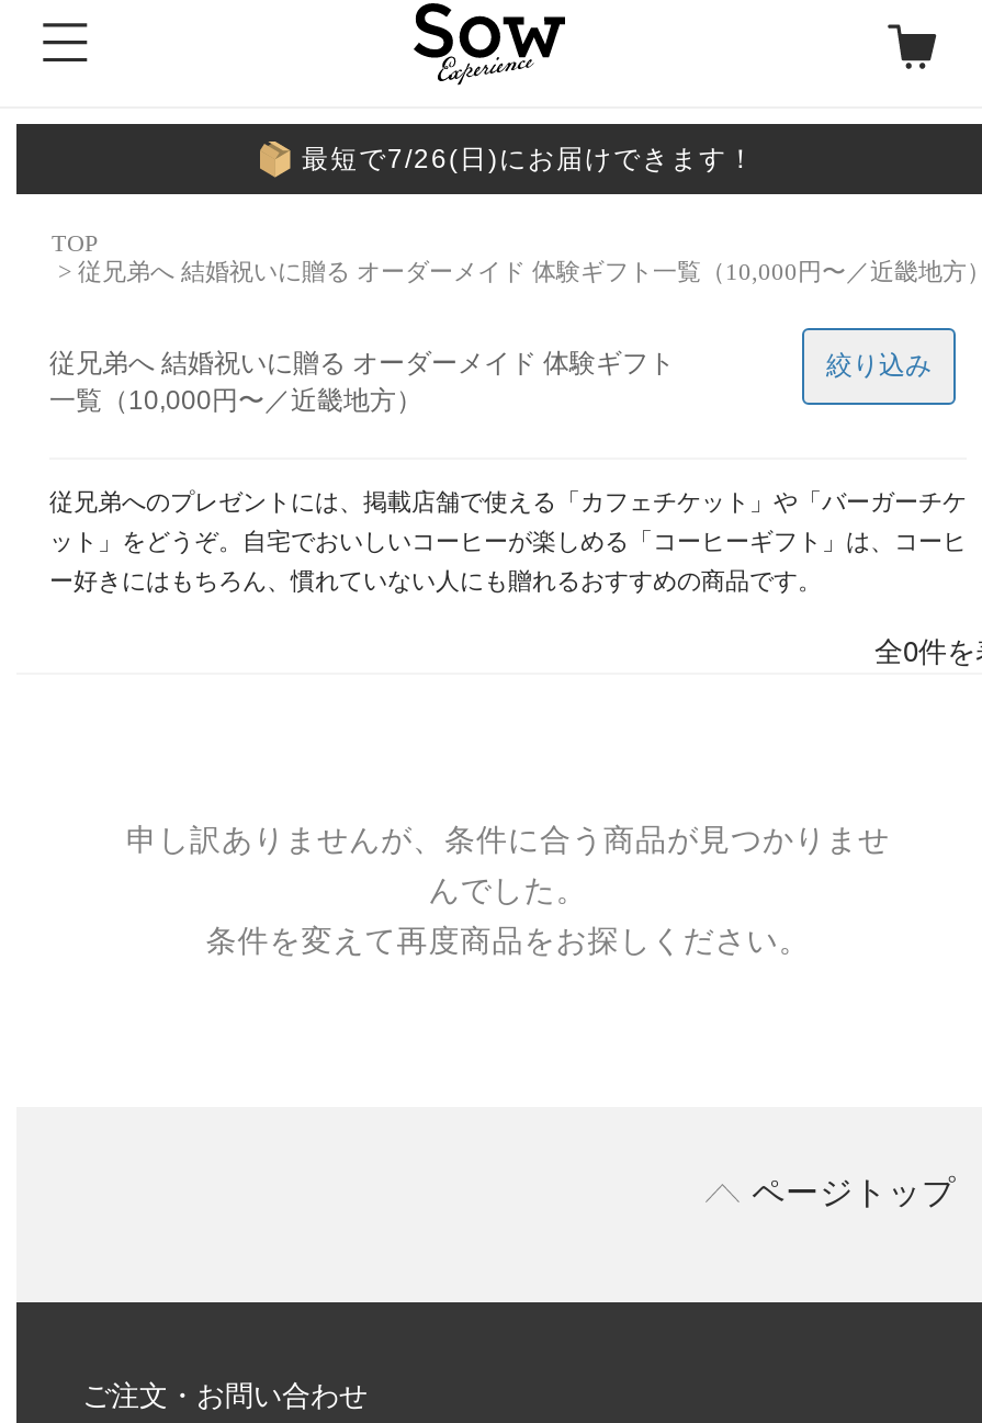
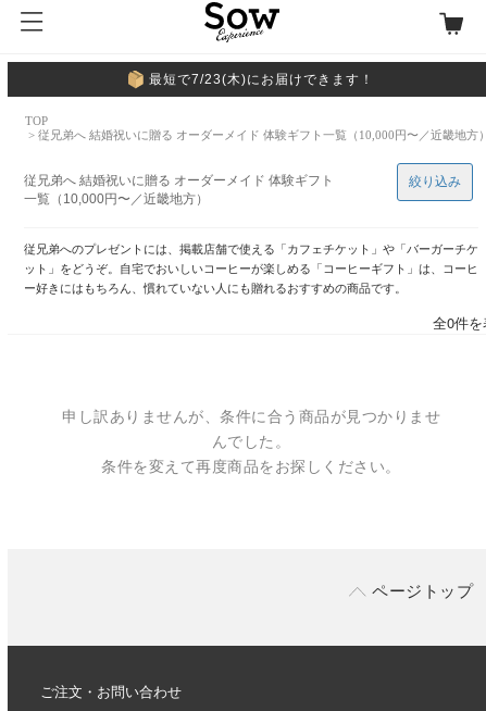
- 最短で7/26(日)にお届けできます！
+ 最短で7/23(木)にお届けできます！
